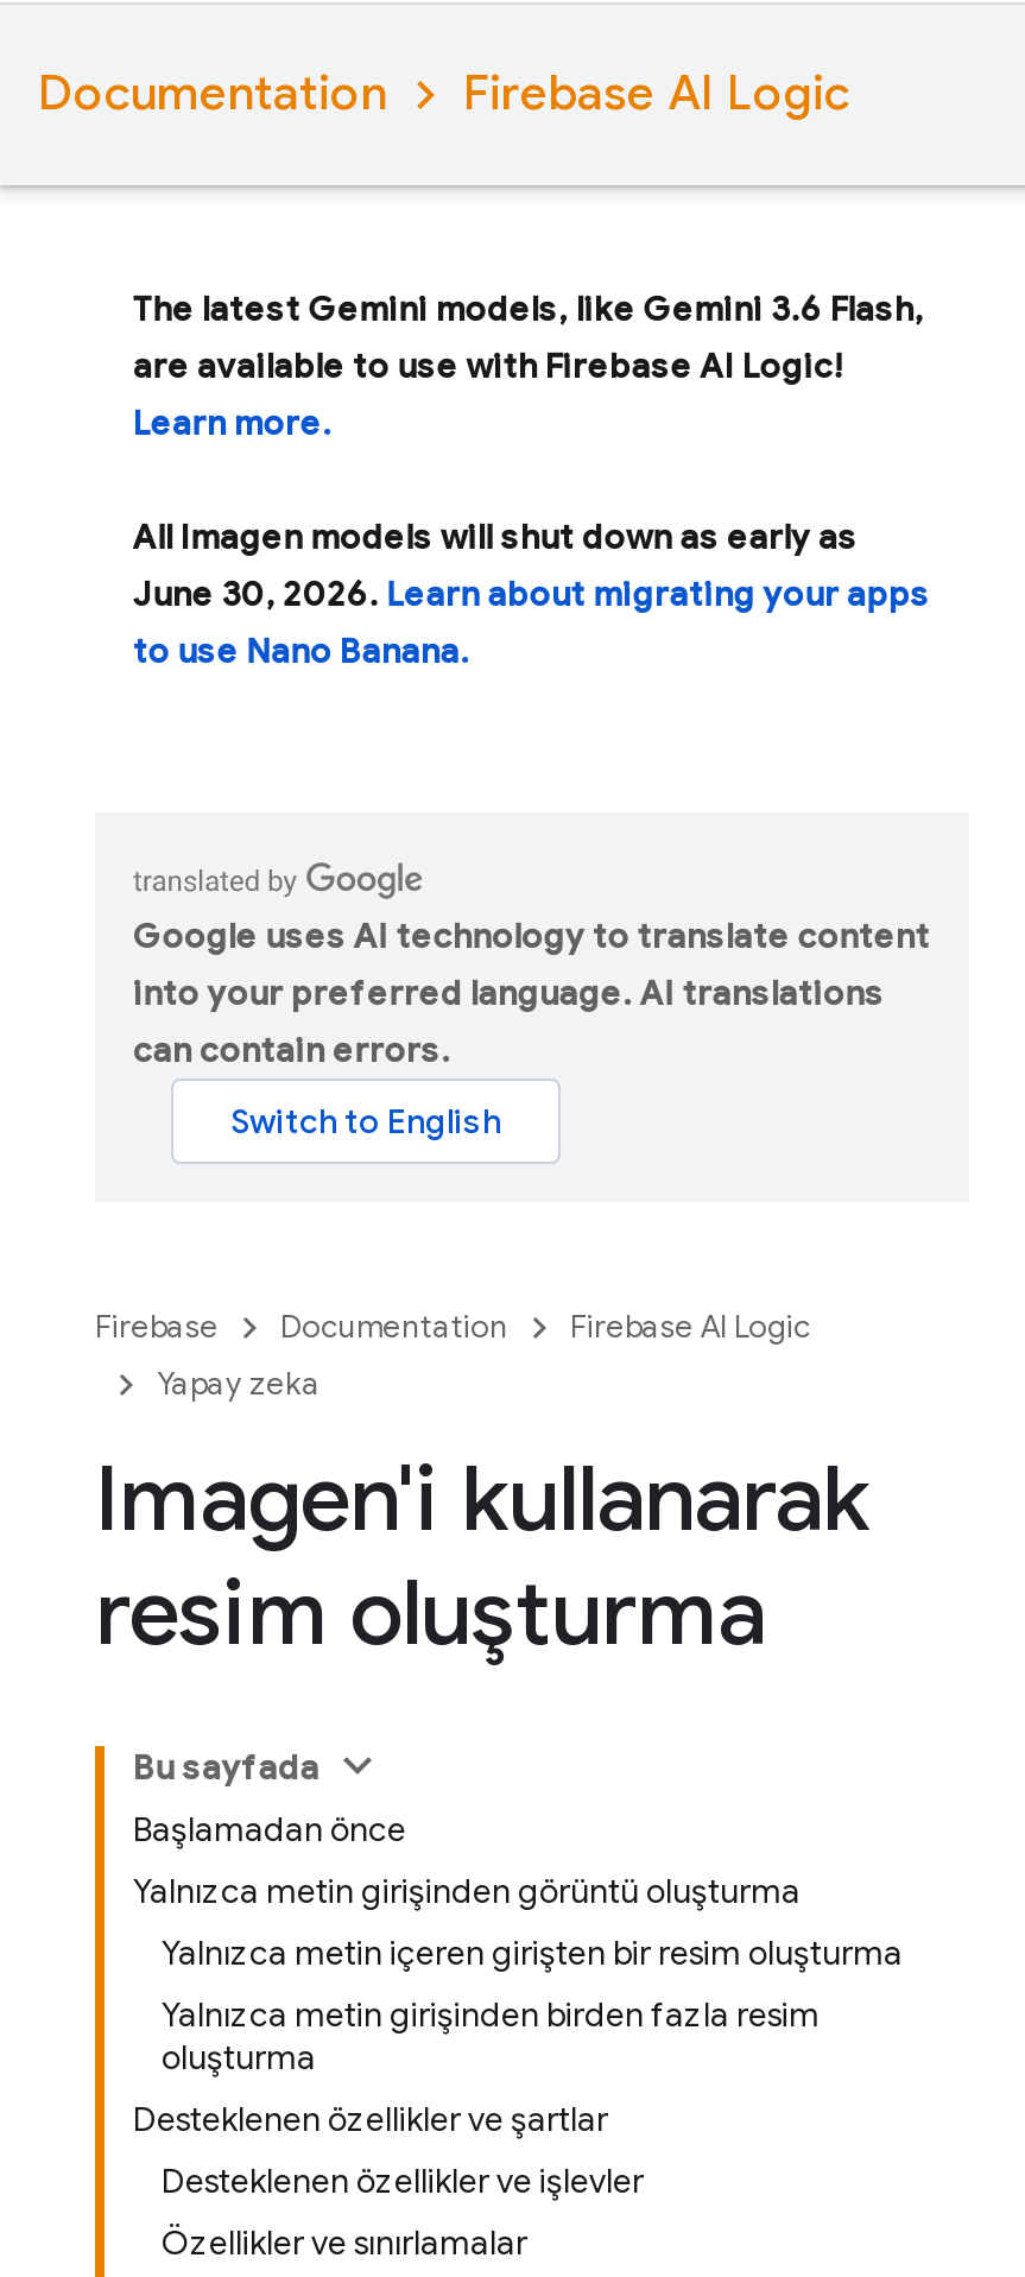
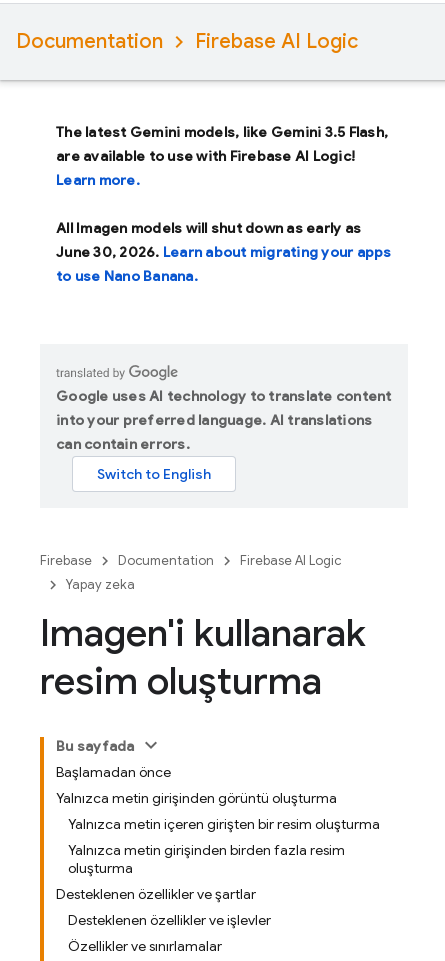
- The latest Gemini models, like Gemini 3.6 Flash,
+ The latest Gemini models, like Gemini 3.5 Flash,
